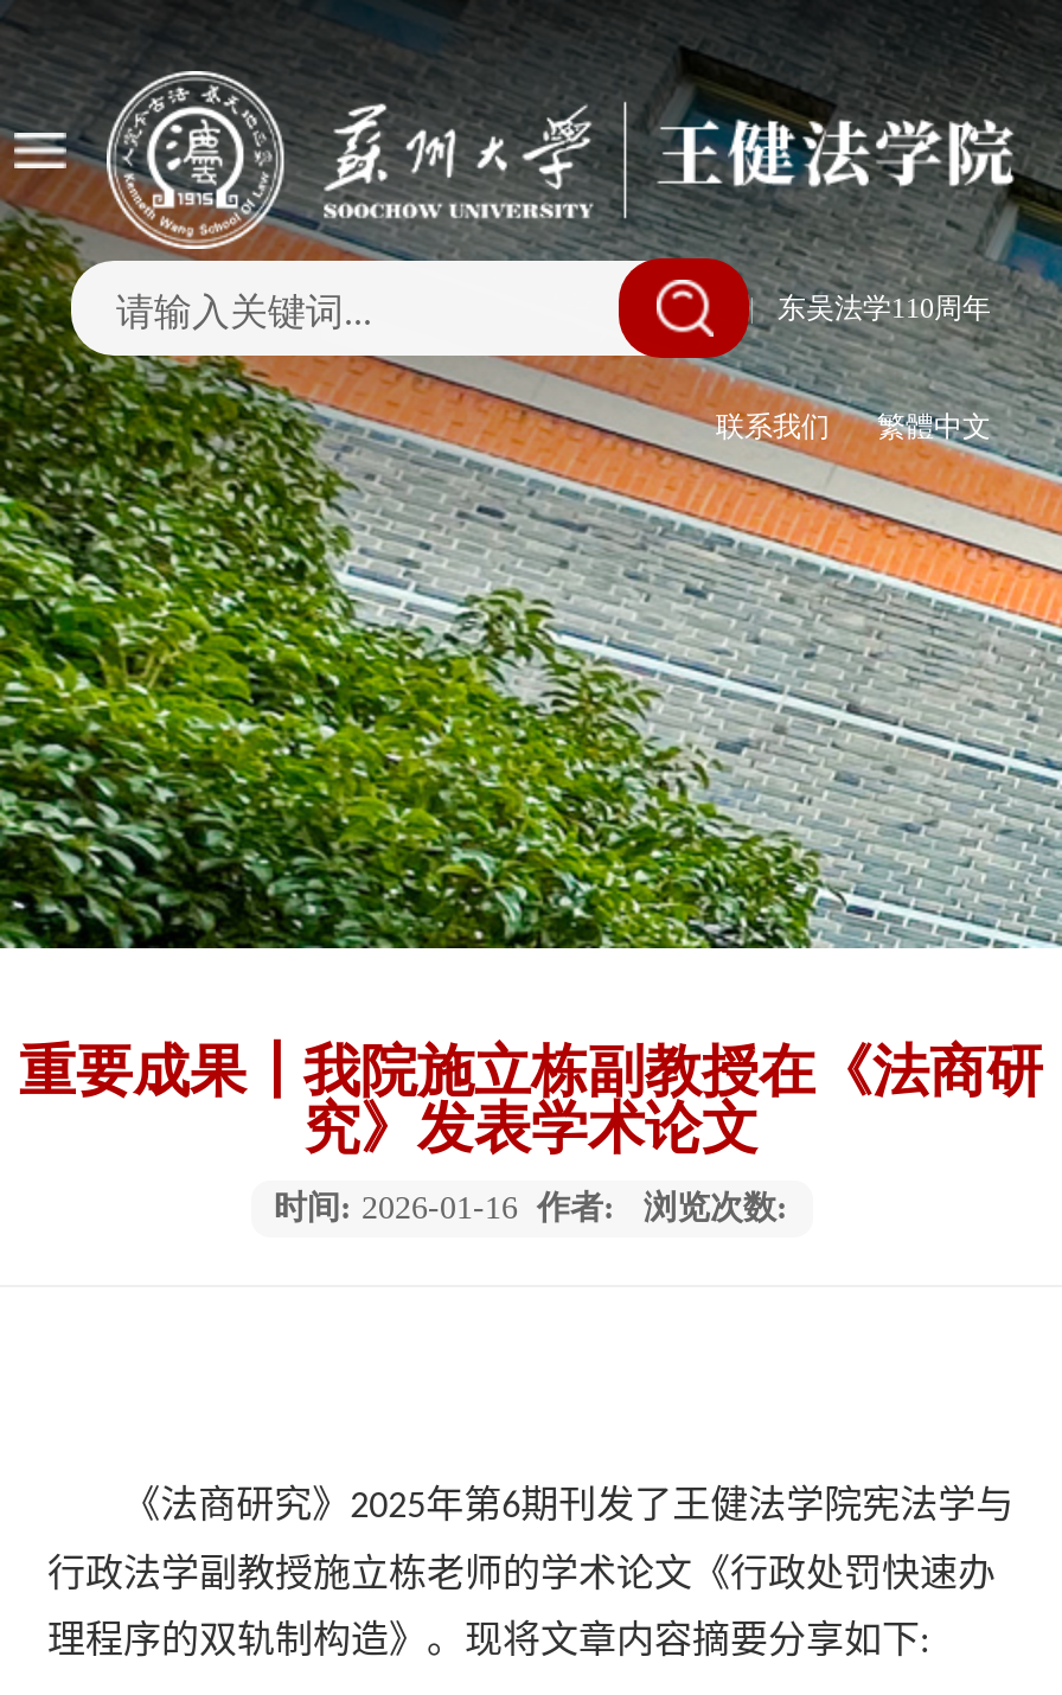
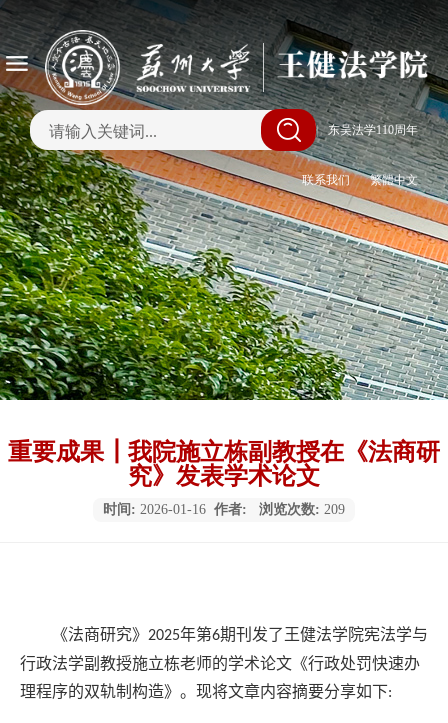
- 浏览次数:
+ 浏览次数: 209
